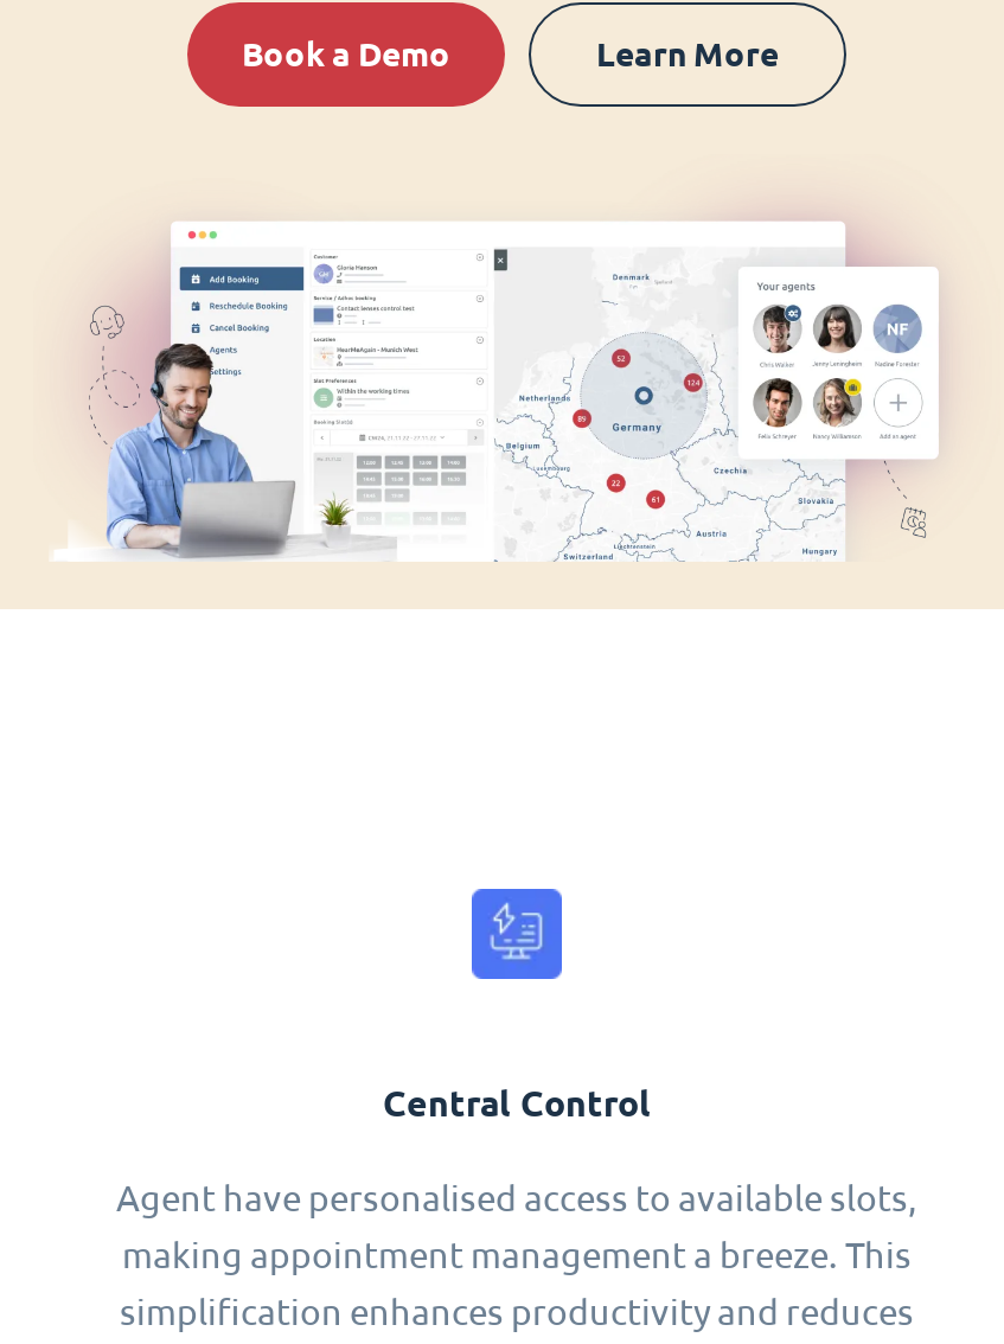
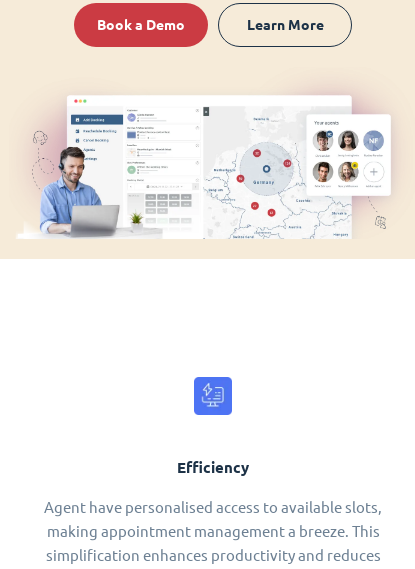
- Central Control
+ Efficiency
